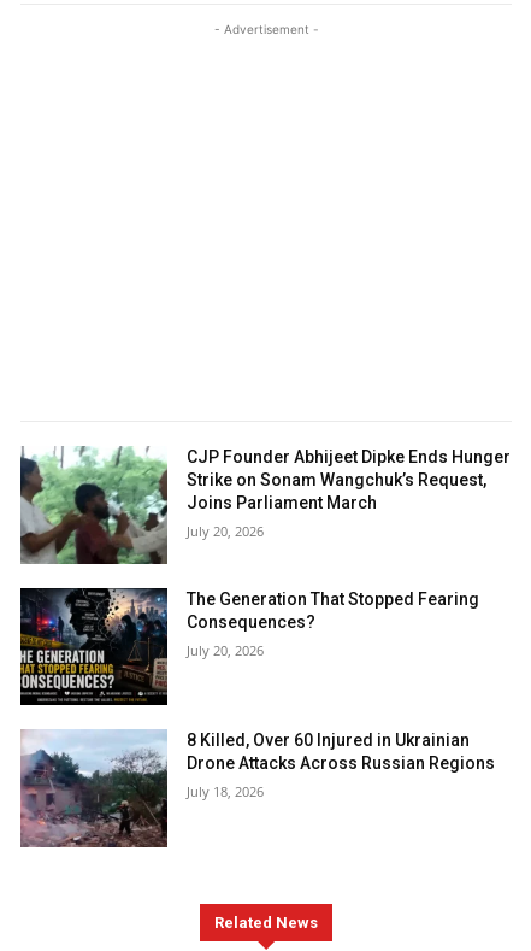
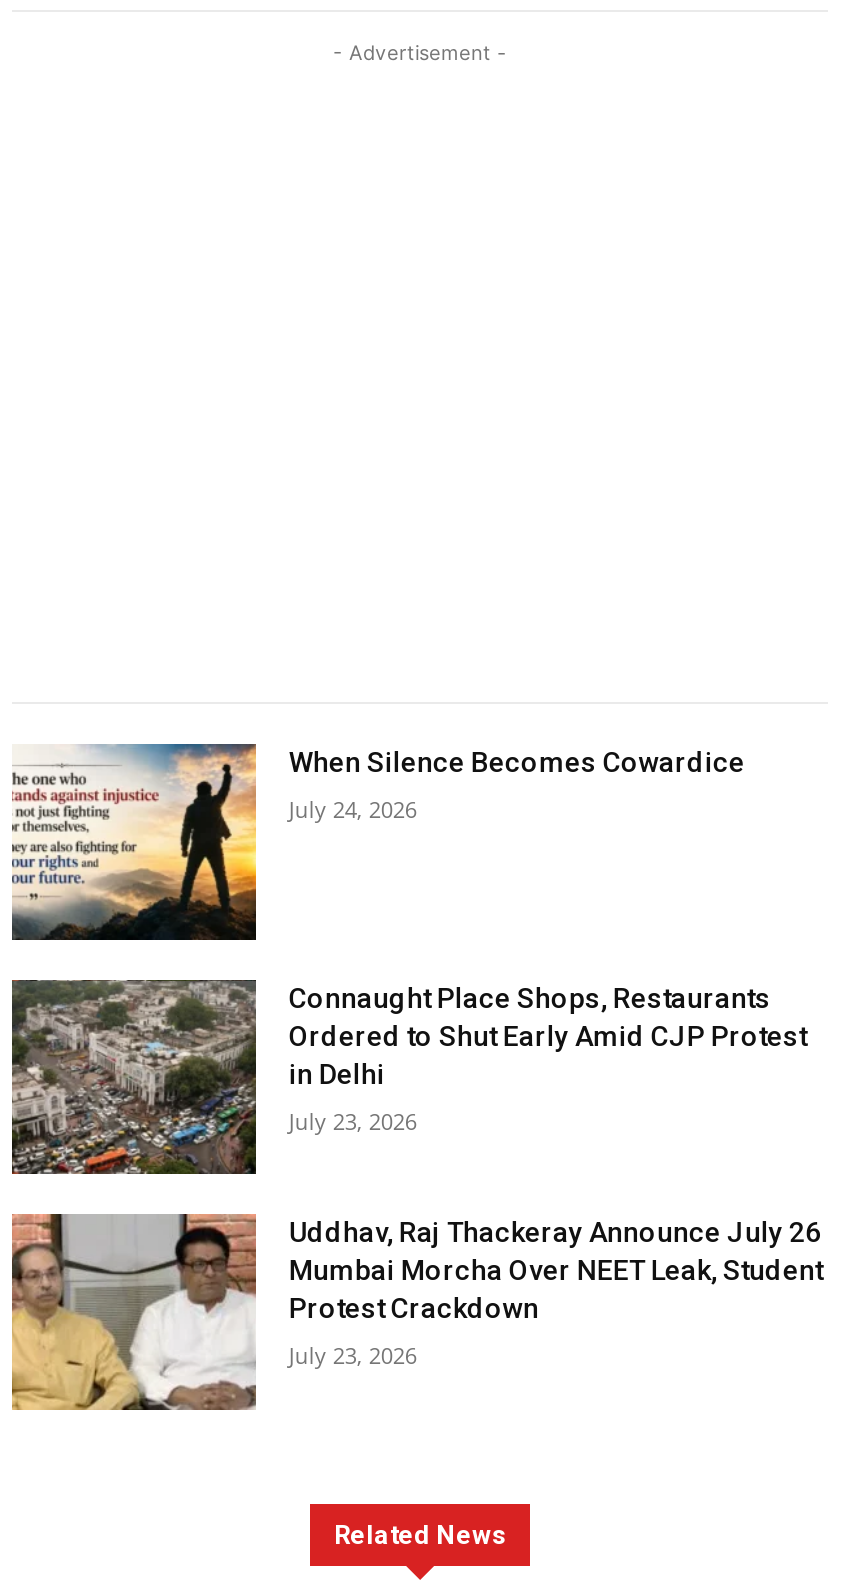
- [image]
- CJP Founder Abhijeet Dipke Ends Hunger
- Strike on Sonam Wangchuk’s Request,
- Joins Parliament March
+ [image]
+ When Silence Becomes Cowardice

- July 20, 2026
+ July 24, 2026

- [image]
- The Generation That Stopped Fearing
- Consequences?
+ [image]
+ Connaught Place Shops, Restaurants
+ Ordered to Shut Early Amid CJP Protest
+ in Delhi

- July 20, 2026
+ July 23, 2026

- [image]
- 8 Killed, Over 60 Injured in Ukrainian
- Drone Attacks Across Russian Regions
+ [image]
+ Uddhav, Raj Thackeray Announce July 26
+ Mumbai Morcha Over NEET Leak, Student
+ Protest Crackdown

- July 18, 2026
+ July 23, 2026
